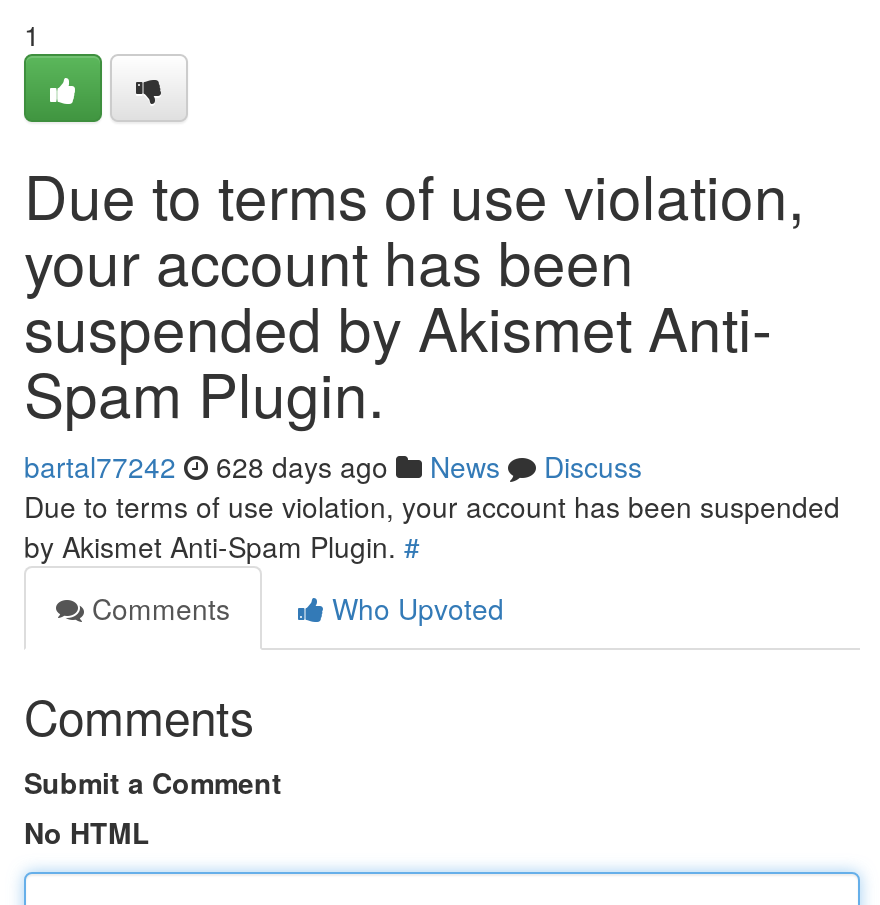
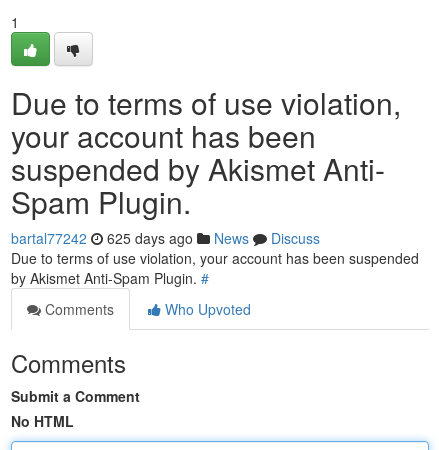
- bartal77242 628 days ago News Discuss
+ bartal77242 625 days ago News Discuss
